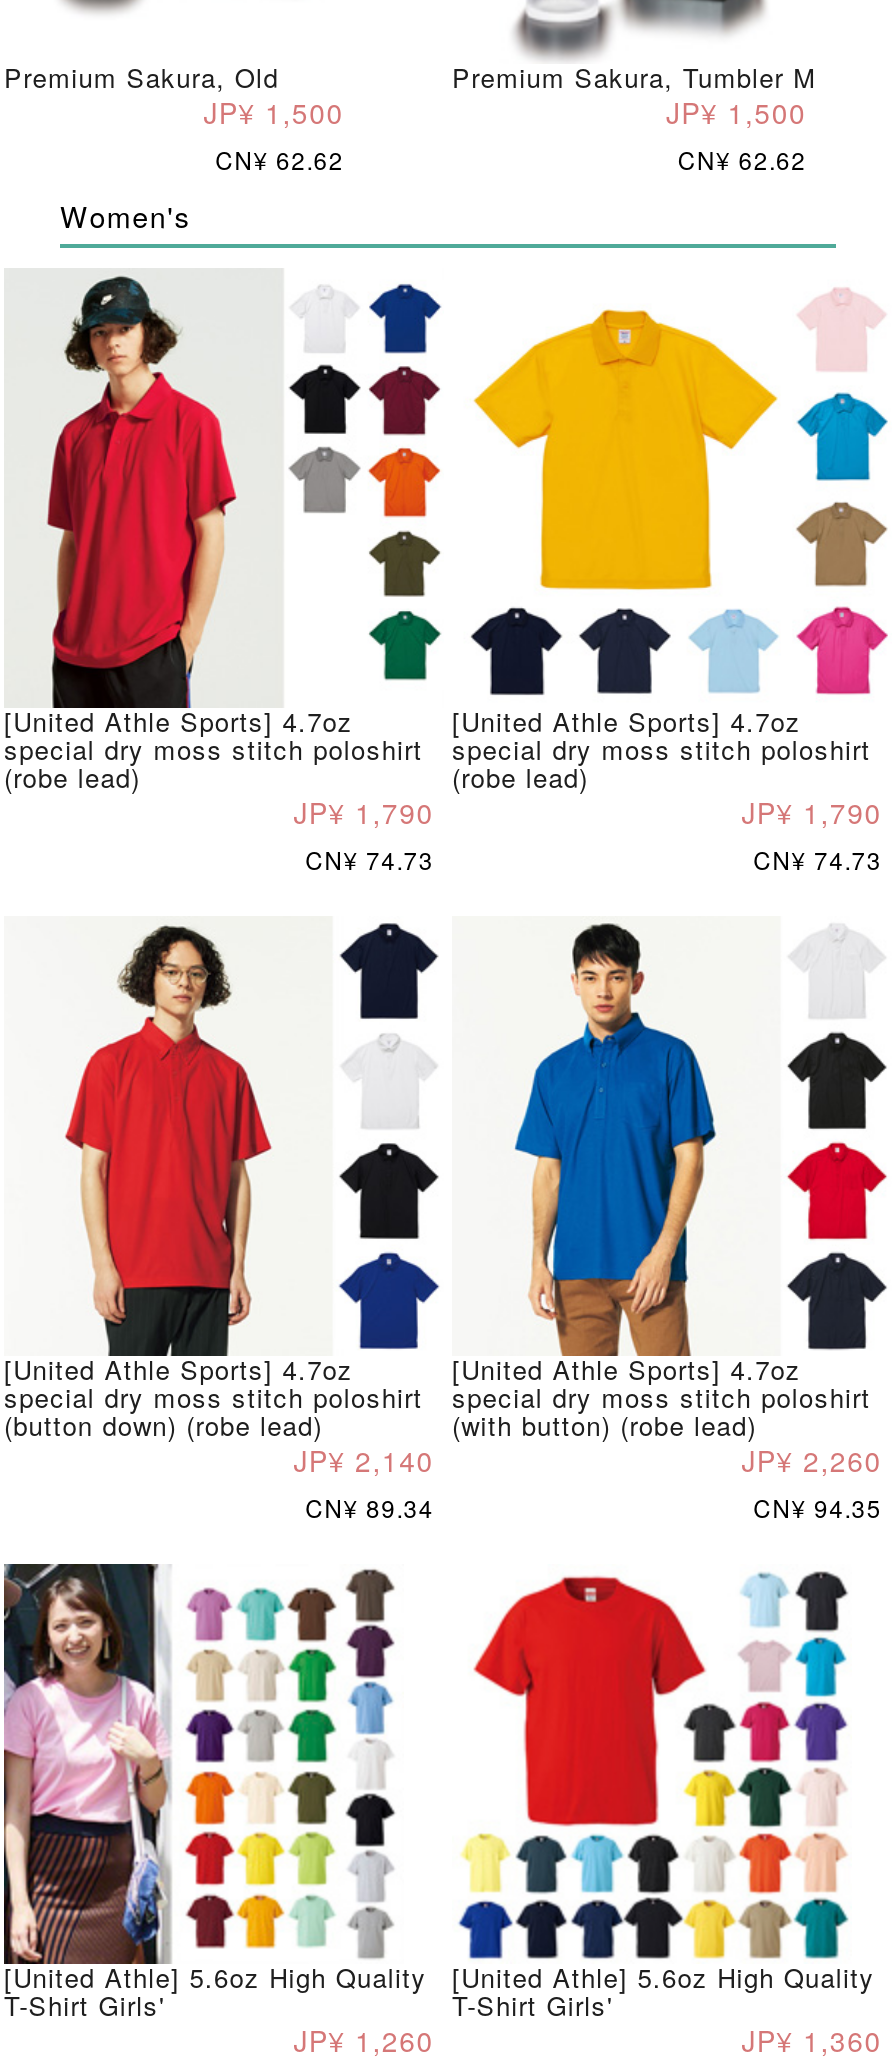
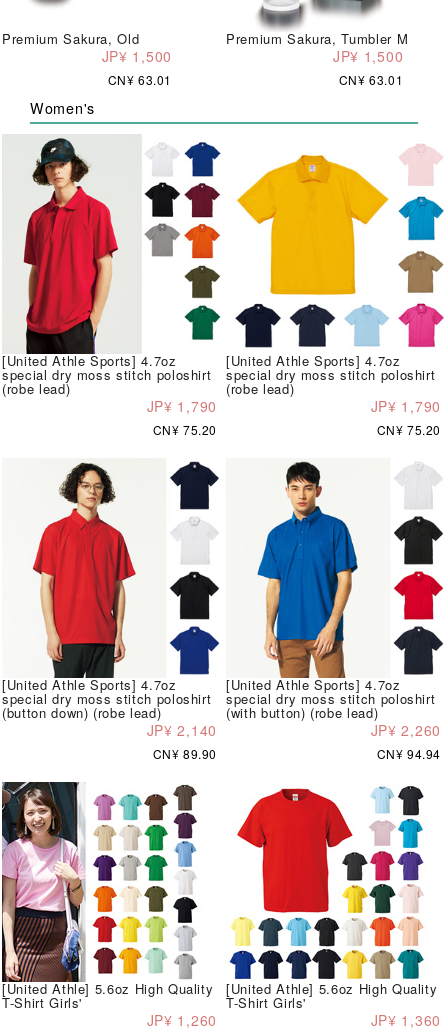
- CN¥ 62.62
+ CN¥ 63.01

- CN¥ 62.62
+ CN¥ 63.01

- CN¥ 74.73
+ CN¥ 75.20

- CN¥ 74.73
+ CN¥ 75.20

- CN¥ 89.34
+ CN¥ 89.90

- CN¥ 94.35
+ CN¥ 94.94
